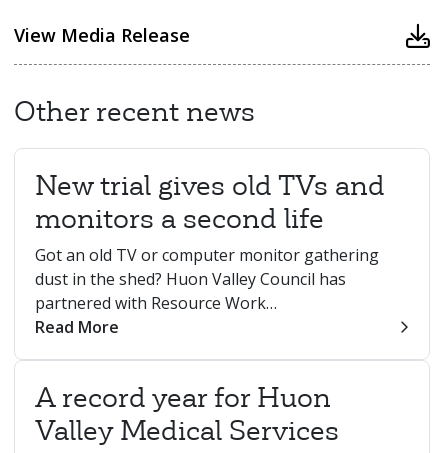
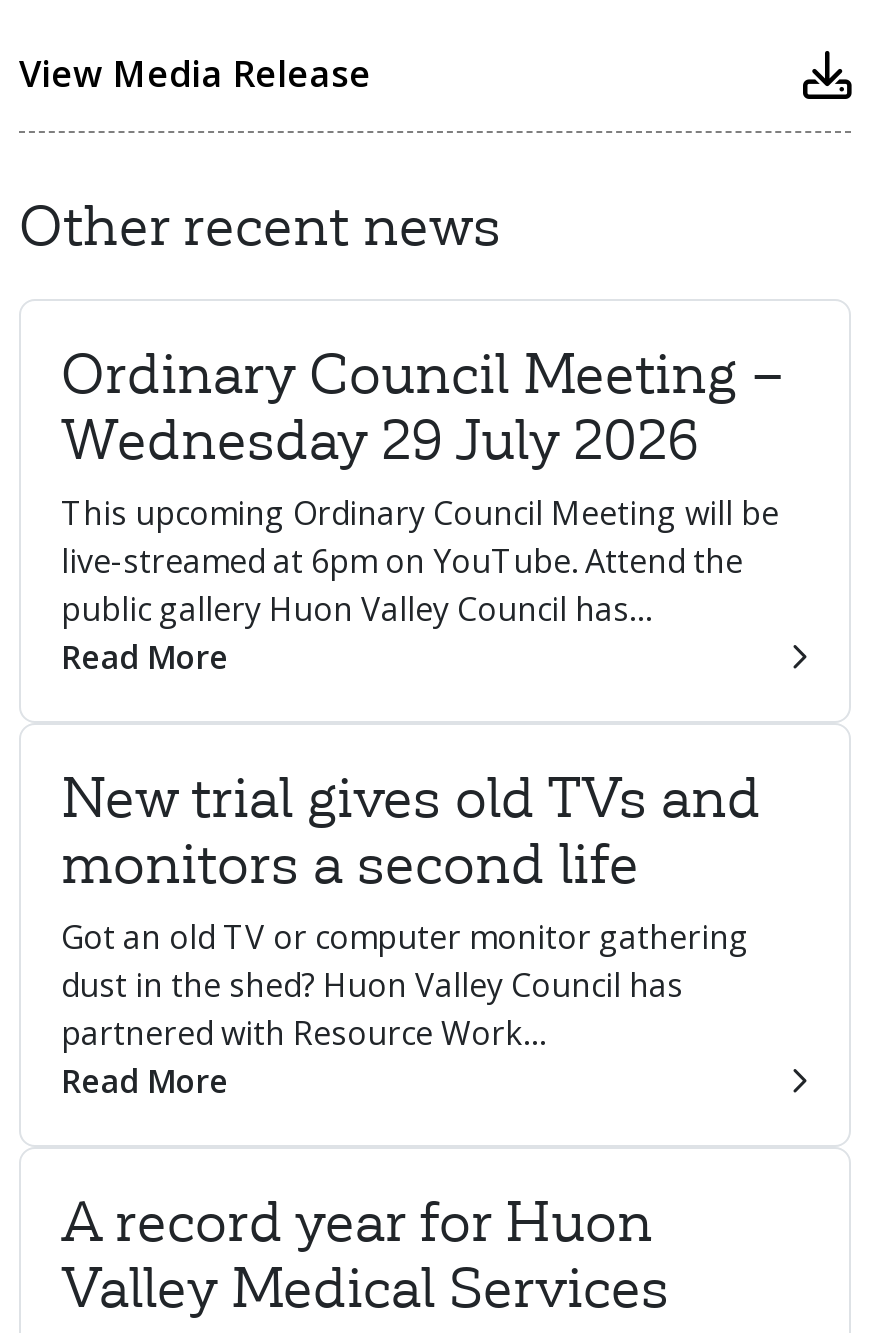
+ Ordinary Council Meeting –
+ Wednesday 29 July 2026
+ This upcoming Ordinary Council Meeting will be
+ live-streamed at 6pm on YouTube. Attend the
+ public gallery Huon Valley Council has…
+ Read More
